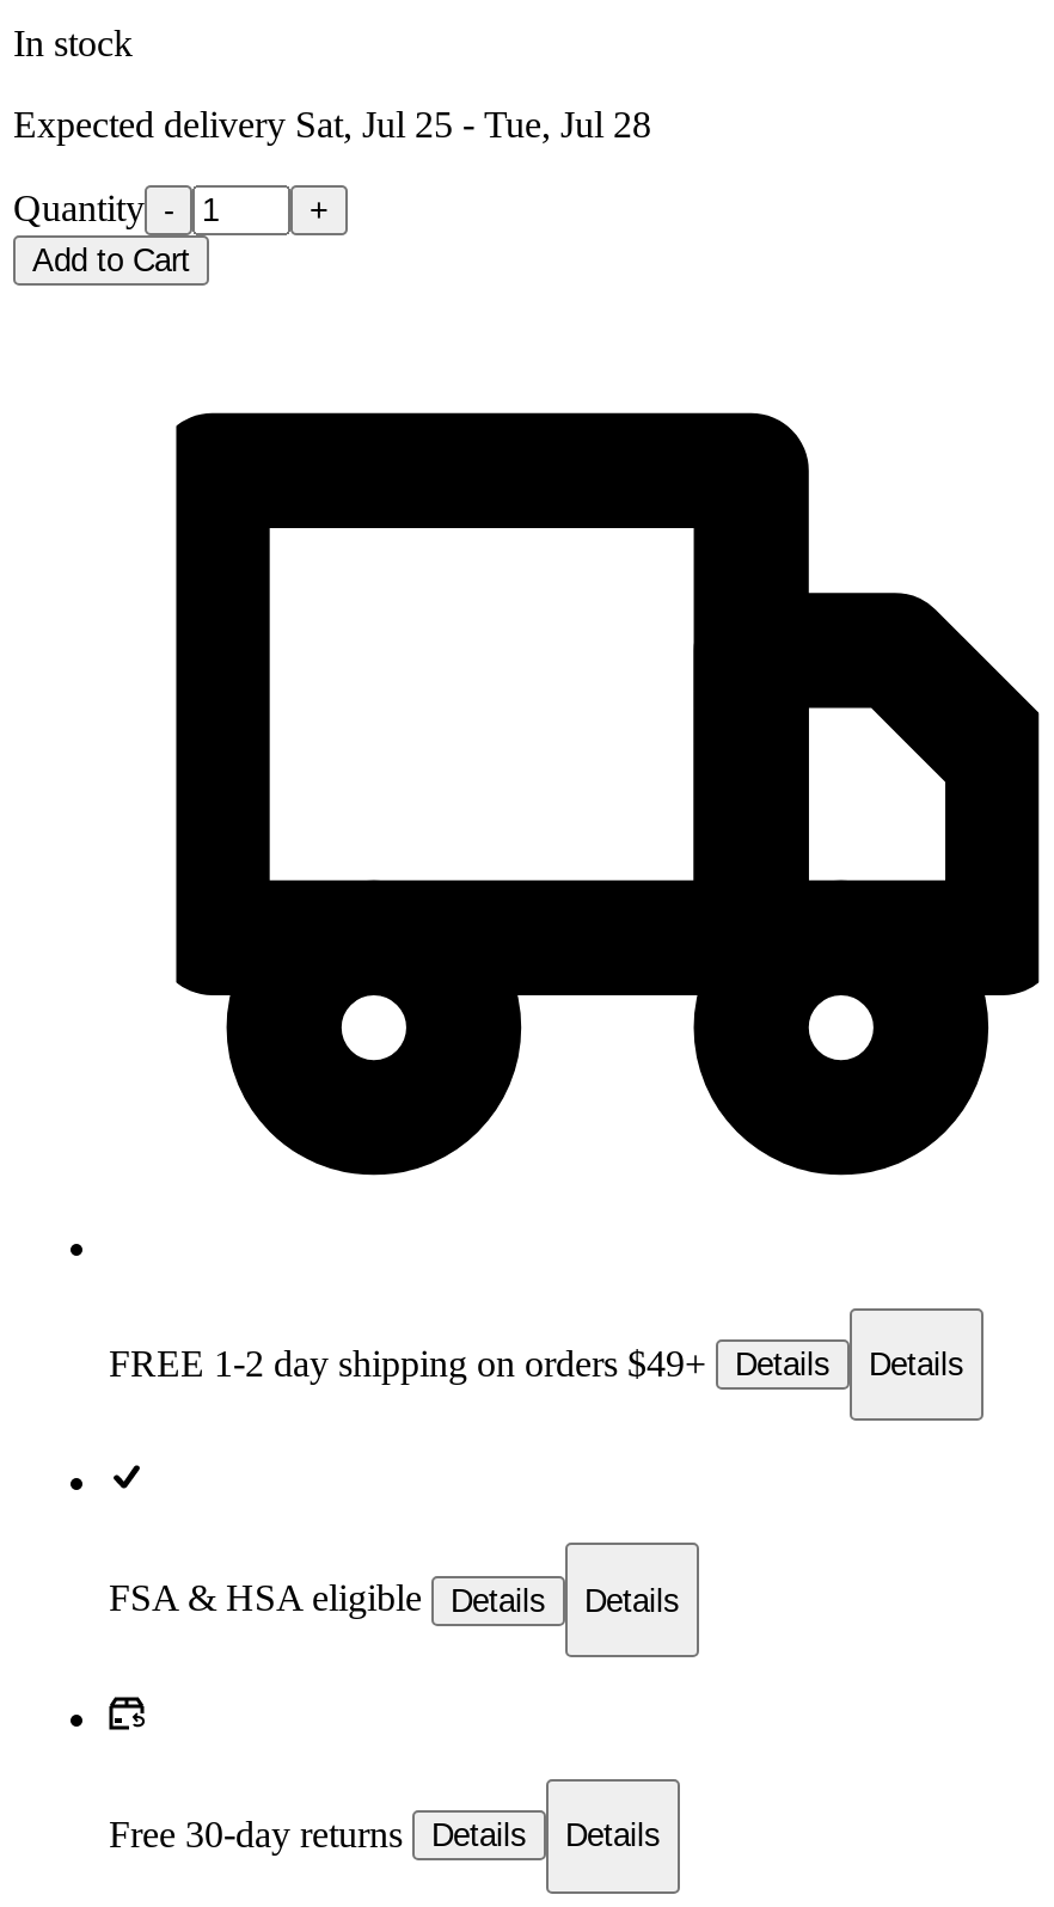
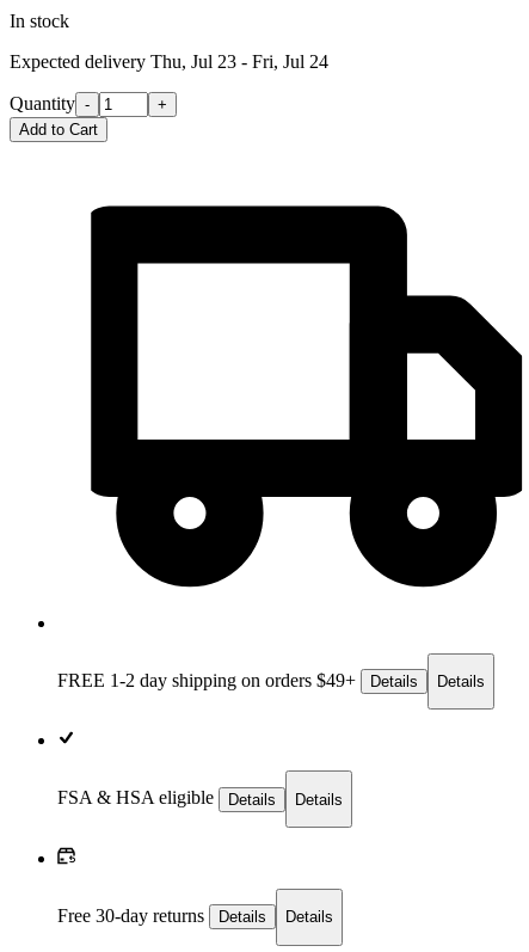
- Expected delivery Sat, Jul 25 - Tue, Jul 28
+ Expected delivery Thu, Jul 23 - Fri, Jul 24
